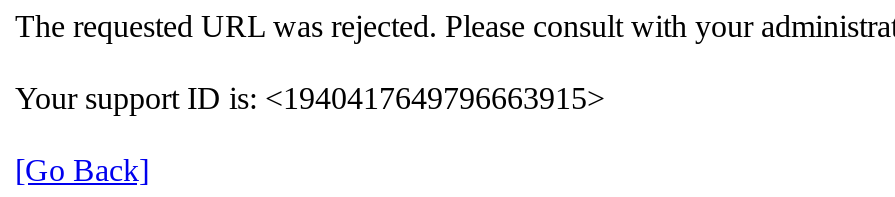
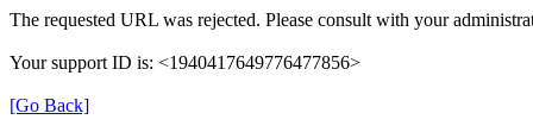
- Your support ID is: <1940417649796663915>
+ Your support ID is: <1940417649776477856>
